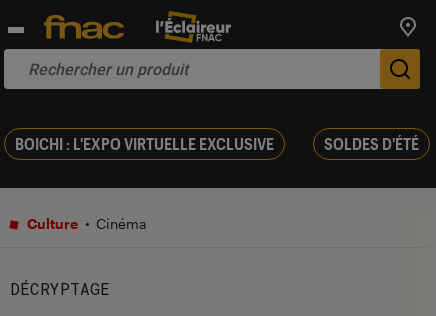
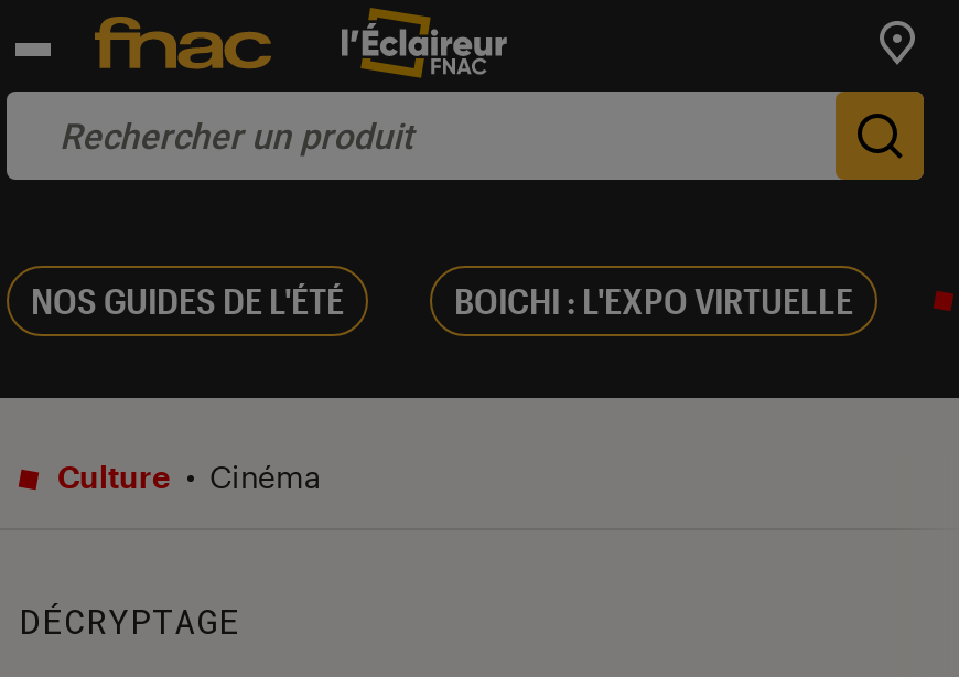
- BOICHI : L'EXPO VIRTUELLE EXCLUSIVE
- SOLDES D'ÉTÉ
+ NOS GUIDES DE L'ÉTÉ
+ BOICHI : L'EXPO VIRTUELLE
